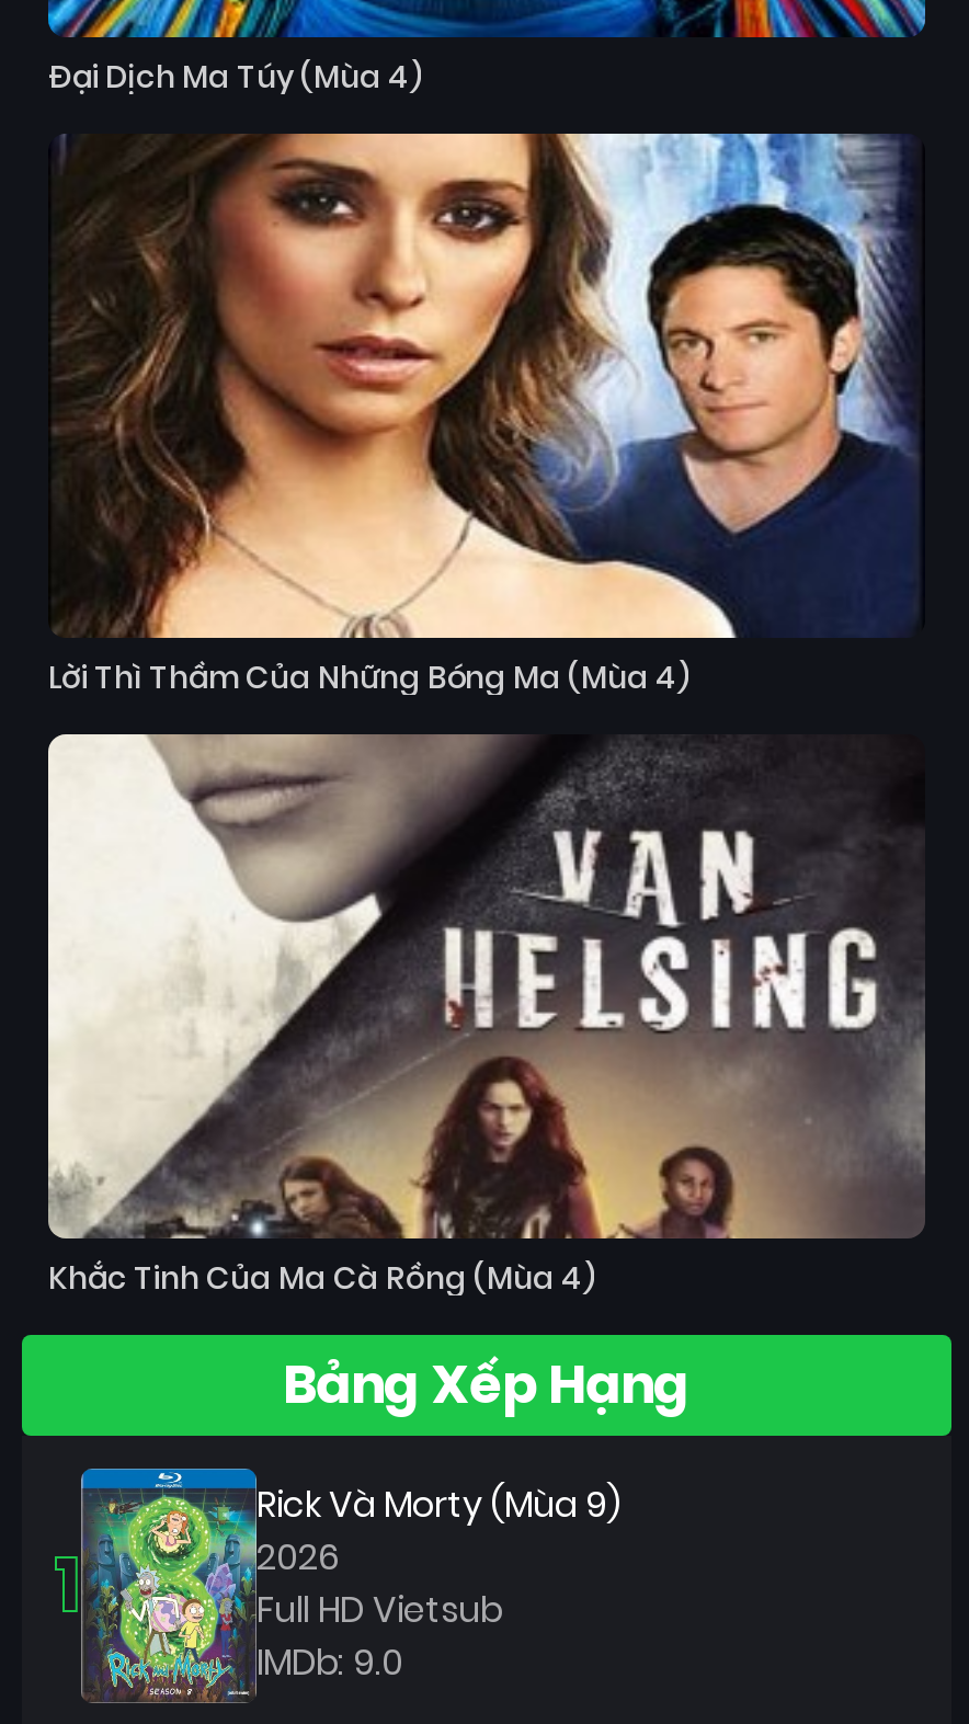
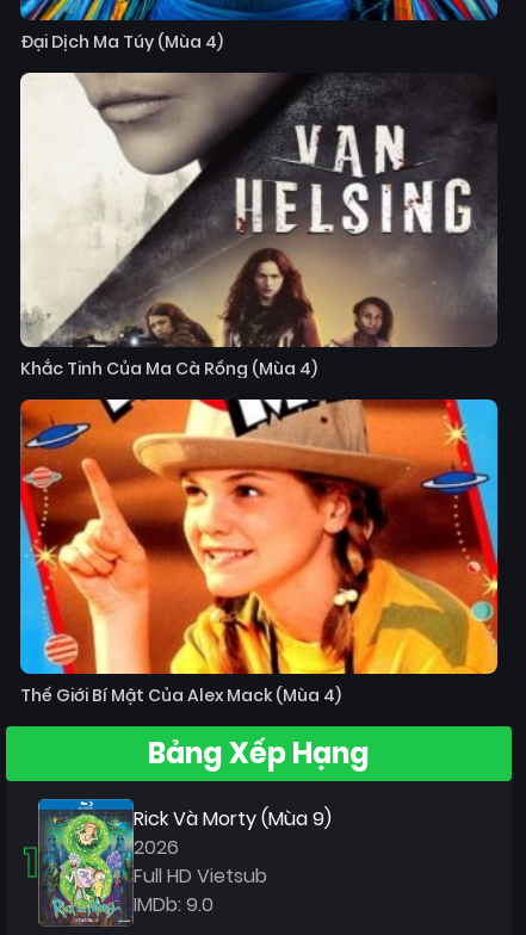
- [image]
- Lời Thì Thầm Của Những Bóng Ma (Mùa 4)

moved up: [image] | Khắc Tinh Của Ma Cà Rồng (Mùa 4)

+ [image]
+ Thế Giới Bí Mật Của Alex Mack (Mùa 4)
